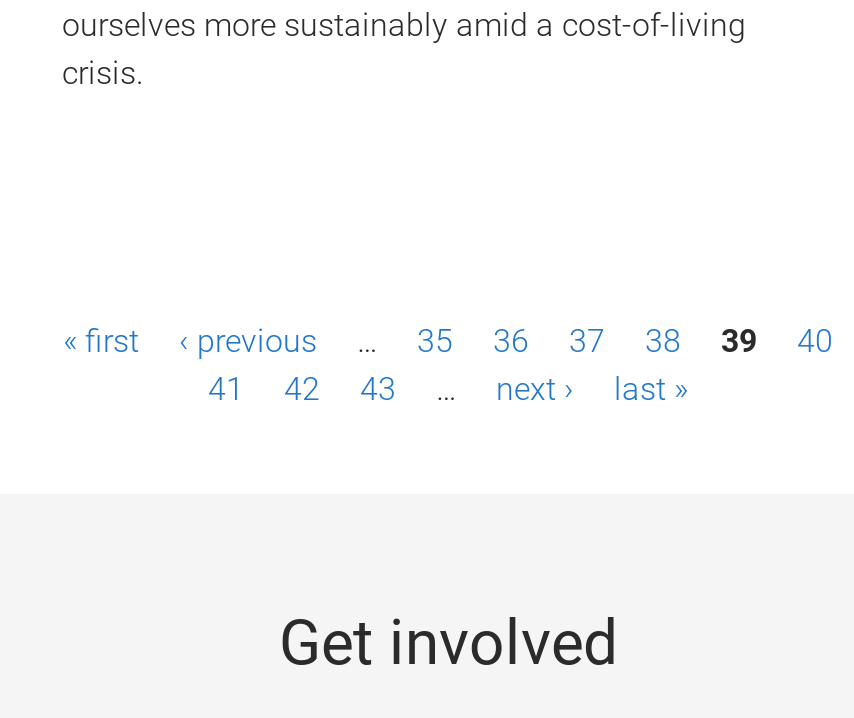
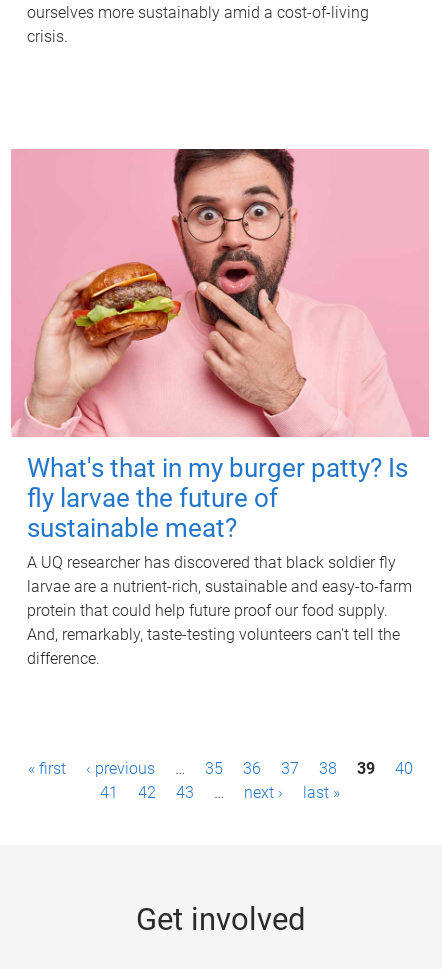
+ [image]
+ What's that in my burger patty? Is
+ fly larvae the future of
+ sustainable meat?
+ A UQ researcher has discovered that black soldier fly
+ larvae are a nutrient-rich, sustainable and easy-to-farm
+ protein that could help future proof our food supply.
+ And, remarkably, taste-testing volunteers can't tell the
+ difference.
